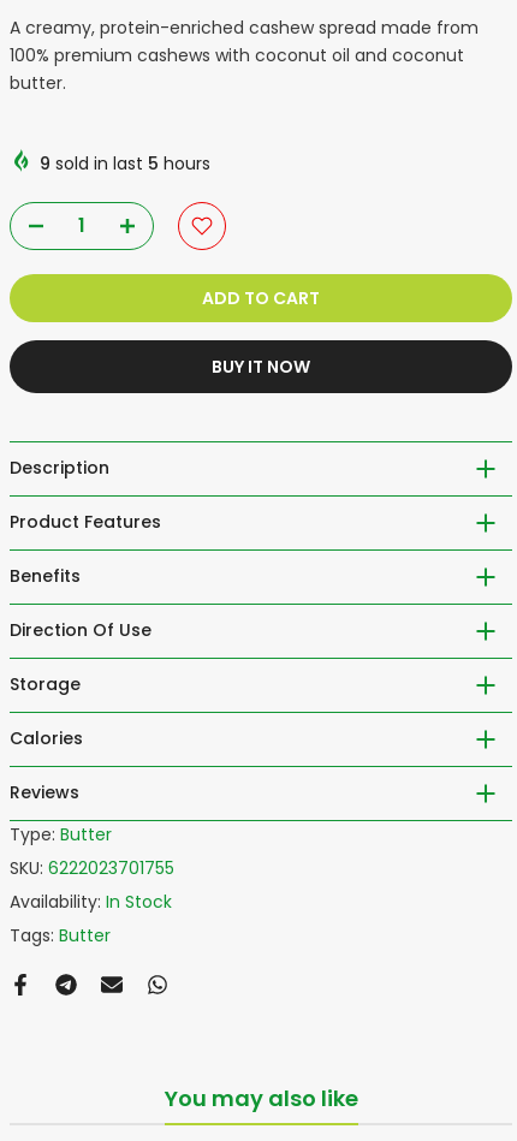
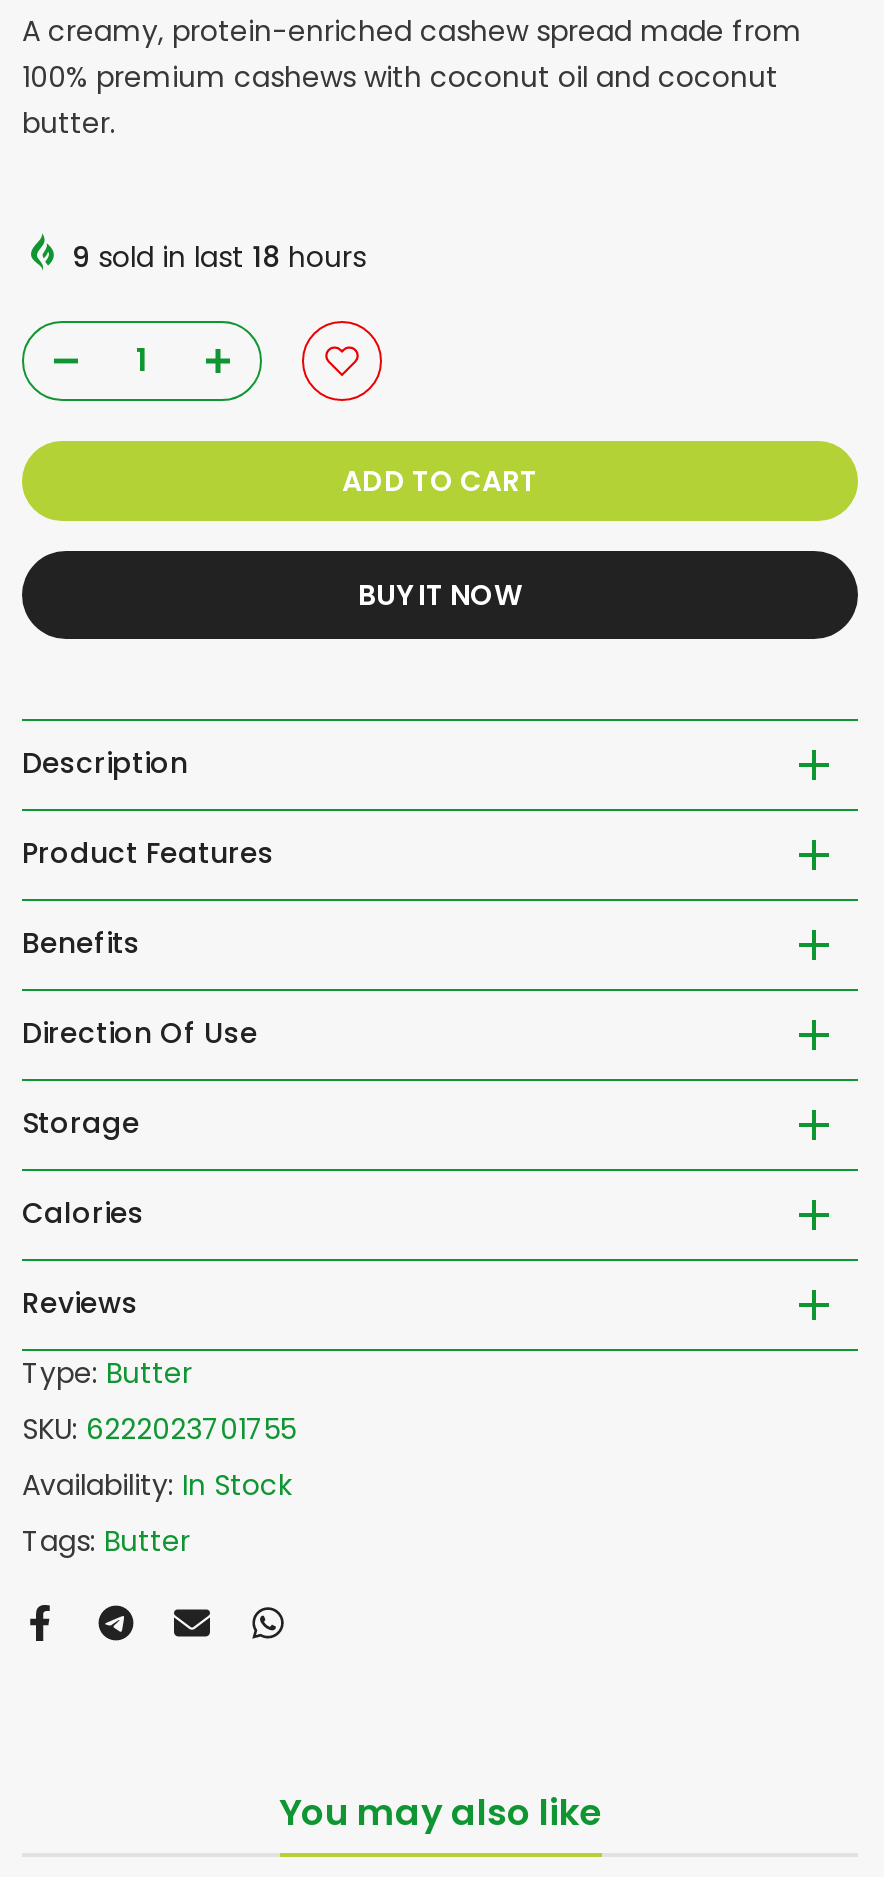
- 9 sold in last 5 hours
+ 9 sold in last 18 hours
